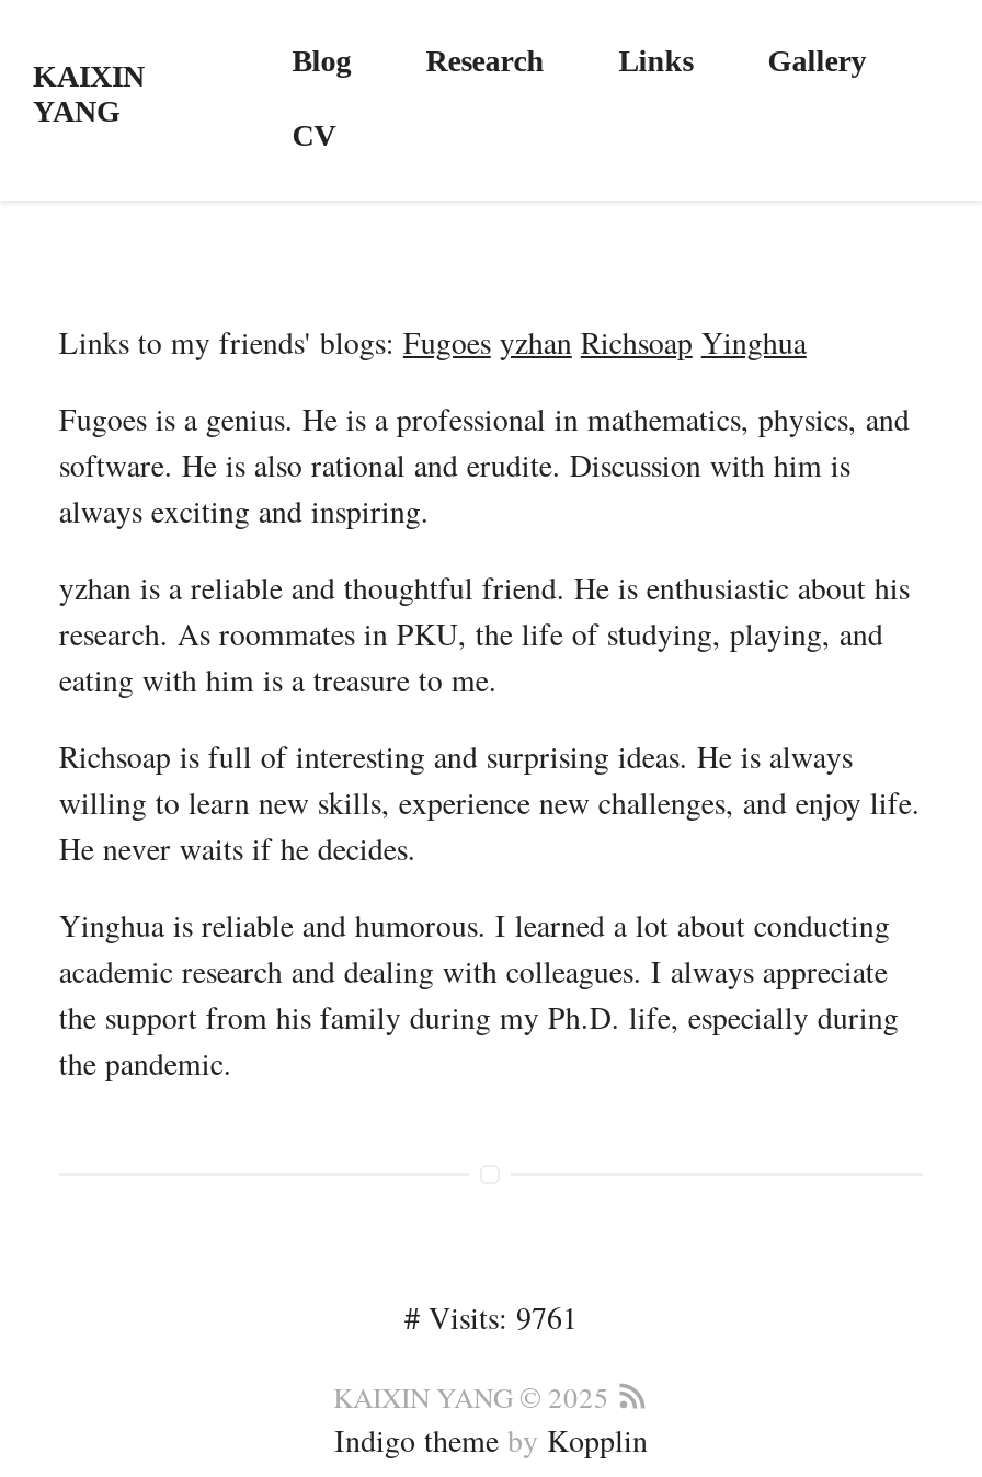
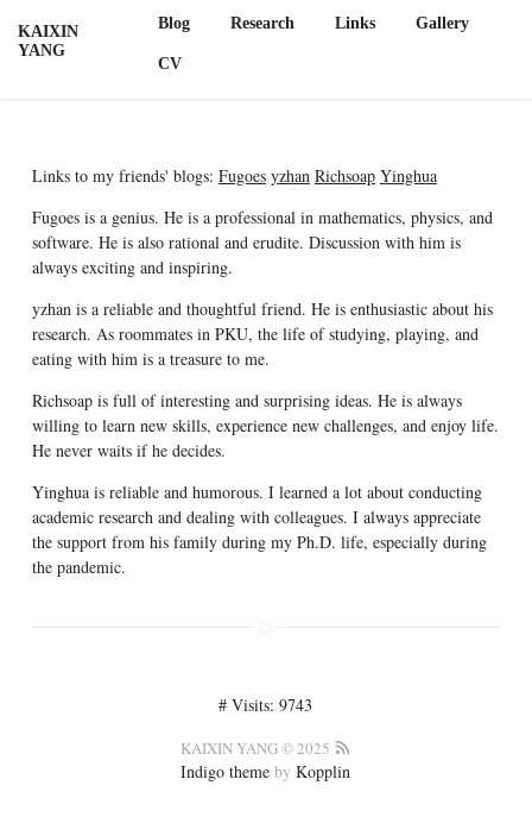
- # Visits: 9761
+ # Visits: 9743
